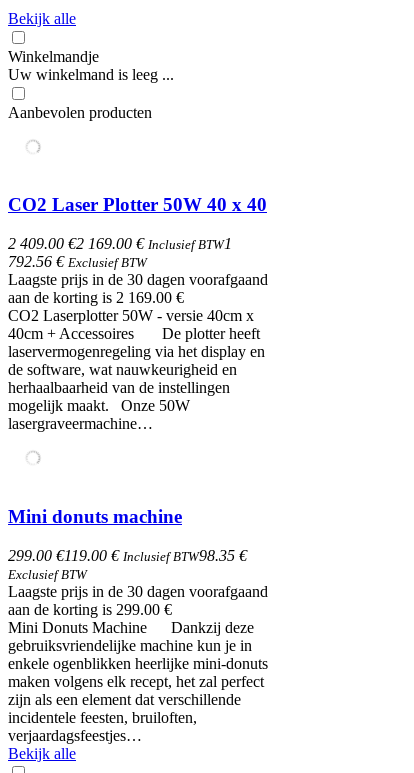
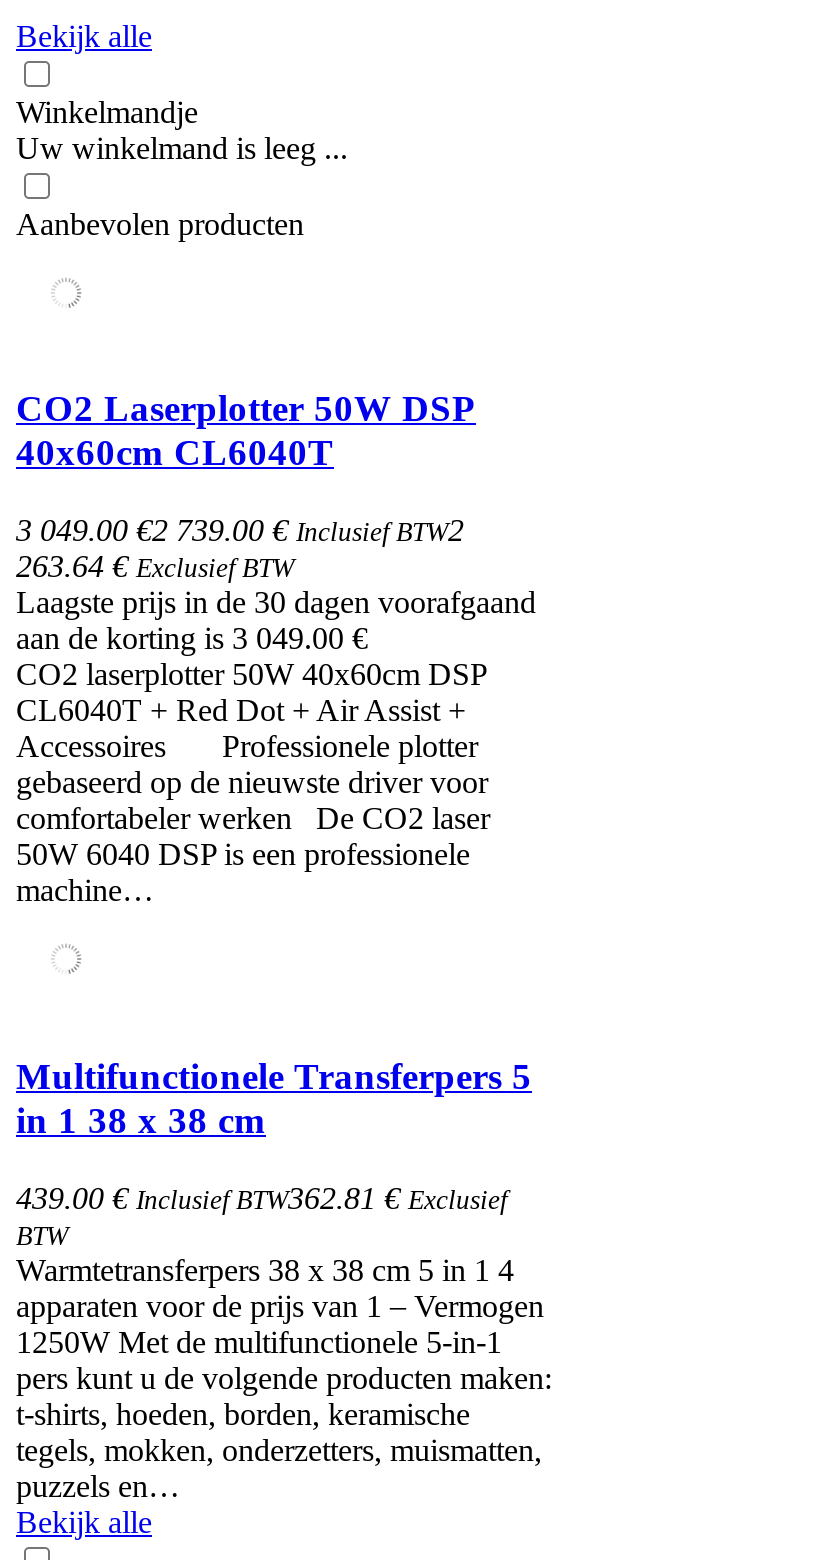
- CO2 Laser Plotter 50W 40 x 40
+ CO2 Laserplotter 50W DSP
+ 40x60cm CL6040T

- 2 409.00 €2 169.00 €Inclusief BTW1
- 792.56 €Exclusief BTW
+ 3 049.00 €2 739.00 €Inclusief BTW2
+ 263.64 €Exclusief BTW

- aan de korting is 2 169.00 €
- CO2 Laserplotter 50W - versie 40cm x
- 40cm + Accessoires De plotter heeft
- laservermogenregeling via het display en
- de software, wat nauwkeurigheid en
- herhaalbaarheid van de instellingen
- mogelijk maakt. Onze 50W
- lasergraveermachine…
+ aan de korting is 3 049.00 €
+ CO2 laserplotter 50W 40x60cm DSP
+ CL6040T + Red Dot + Air Assist +
+ Accessoires Professionele plotter
+ gebaseerd op de nieuwste driver voor
+ comfortabeler werken De CO2 laser
+ 50W 6040 DSP is een professionele
+ machine…

- Mini donuts machine
+ Multifunctionele Transferpers 5
+ in 1 38 x 38 cm

- 299.00 €119.00 €Inclusief BTW98.35 €
- Exclusief BTW
- Laagste prijs in de 30 dagen voorafgaand
- aan de korting is 299.00 €
- Mini Donuts Machine Dankzij deze
- gebruiksvriendelijke machine kun je in
- enkele ogenblikken heerlijke mini-donuts
- maken volgens elk recept, het zal perfect
- zijn als een element dat verschillende
- incidentele feesten, bruiloften,
- verjaardagsfeestjes…
+ 439.00 €Inclusief BTW362.81 €Exclusief
+ BTW
+ Warmtetransferpers 38 x 38 cm 5 in 1 4
+ apparaten voor de prijs van 1 – Vermogen
+ 1250W Met de multifunctionele 5-in-1
+ pers kunt u de volgende producten maken:
+ t-shirts, hoeden, borden, keramische
+ tegels, mokken, onderzetters, muismatten,
+ puzzels en…
